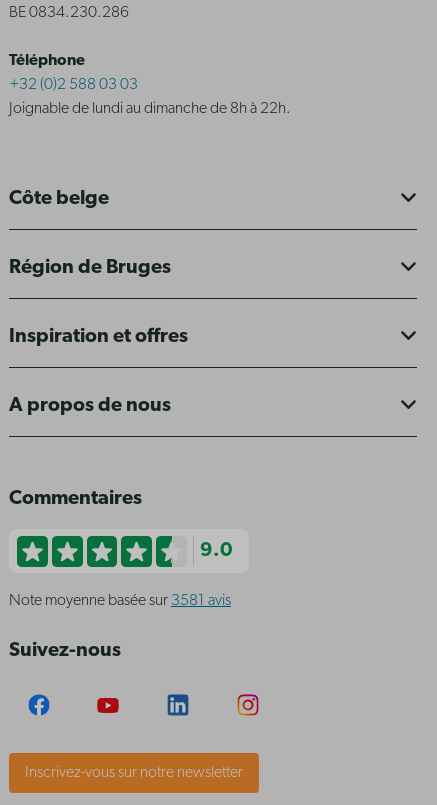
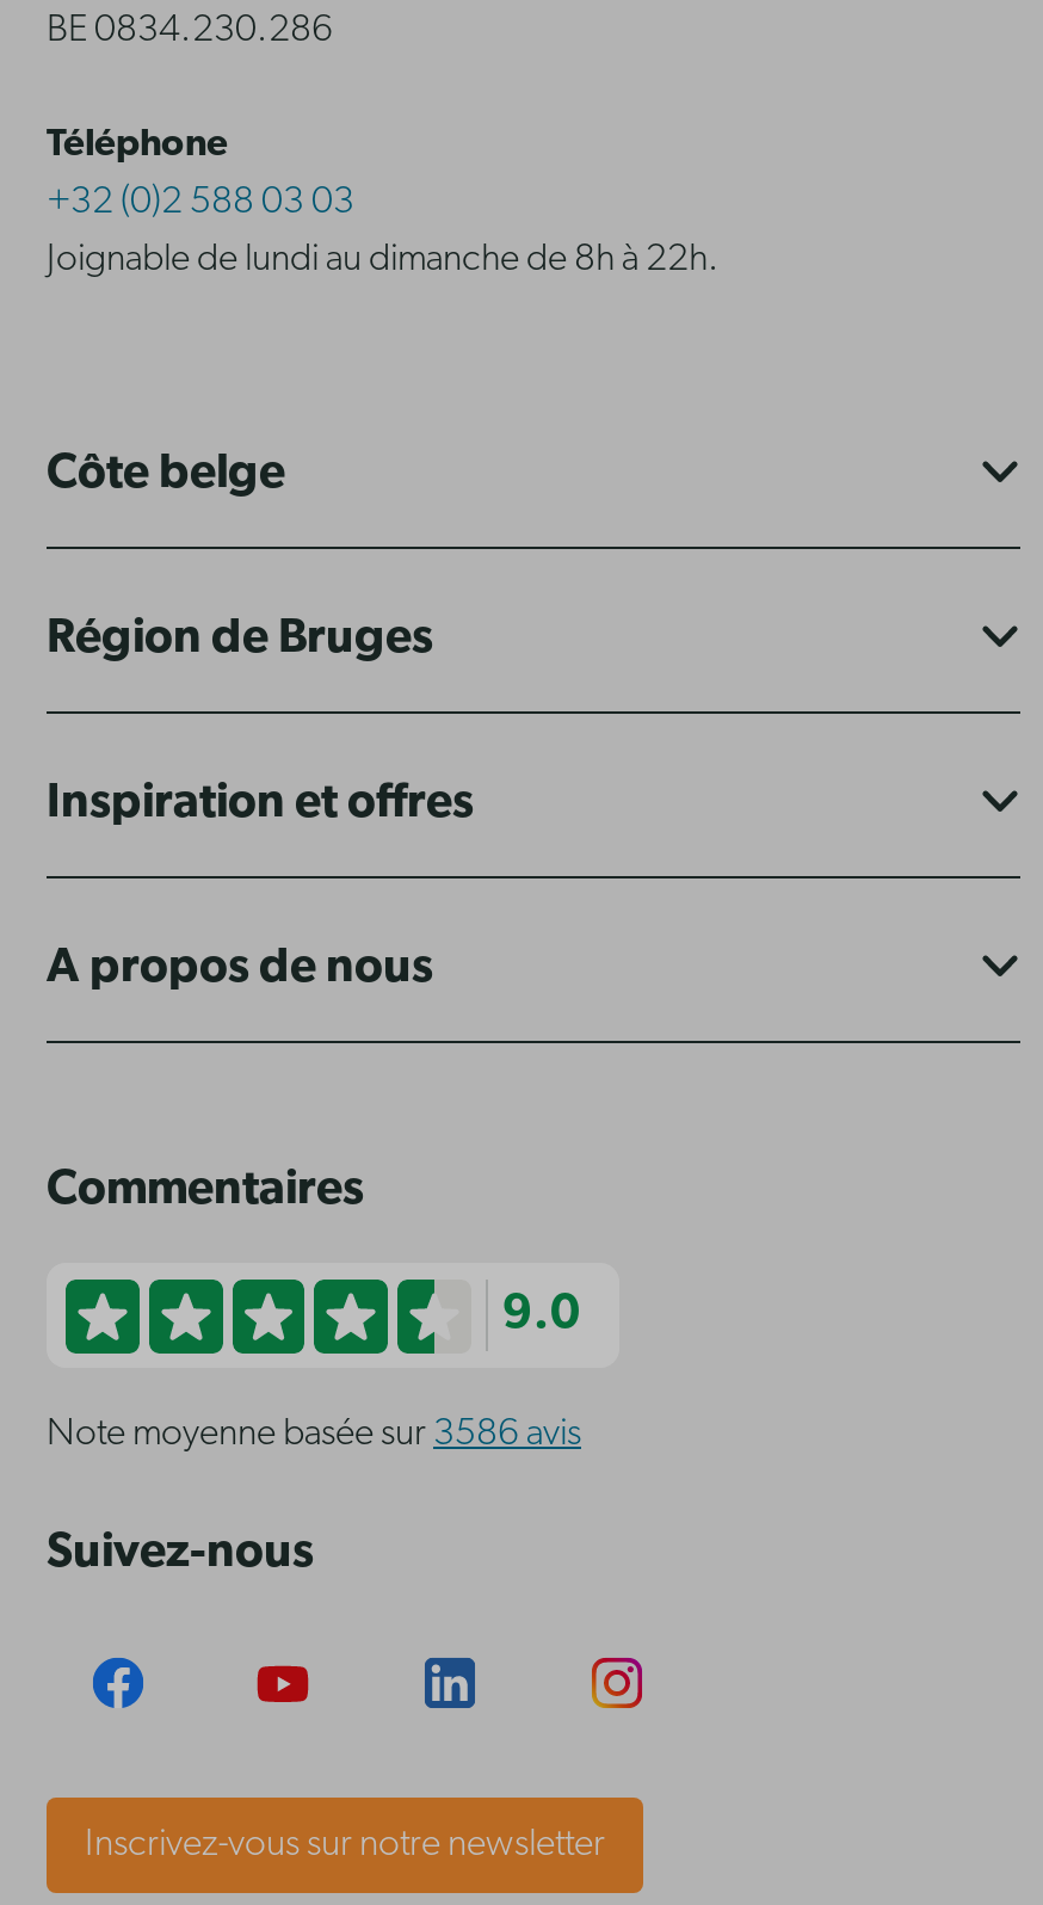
- Note moyenne basée sur 3581 avis
+ Note moyenne basée sur 3586 avis
